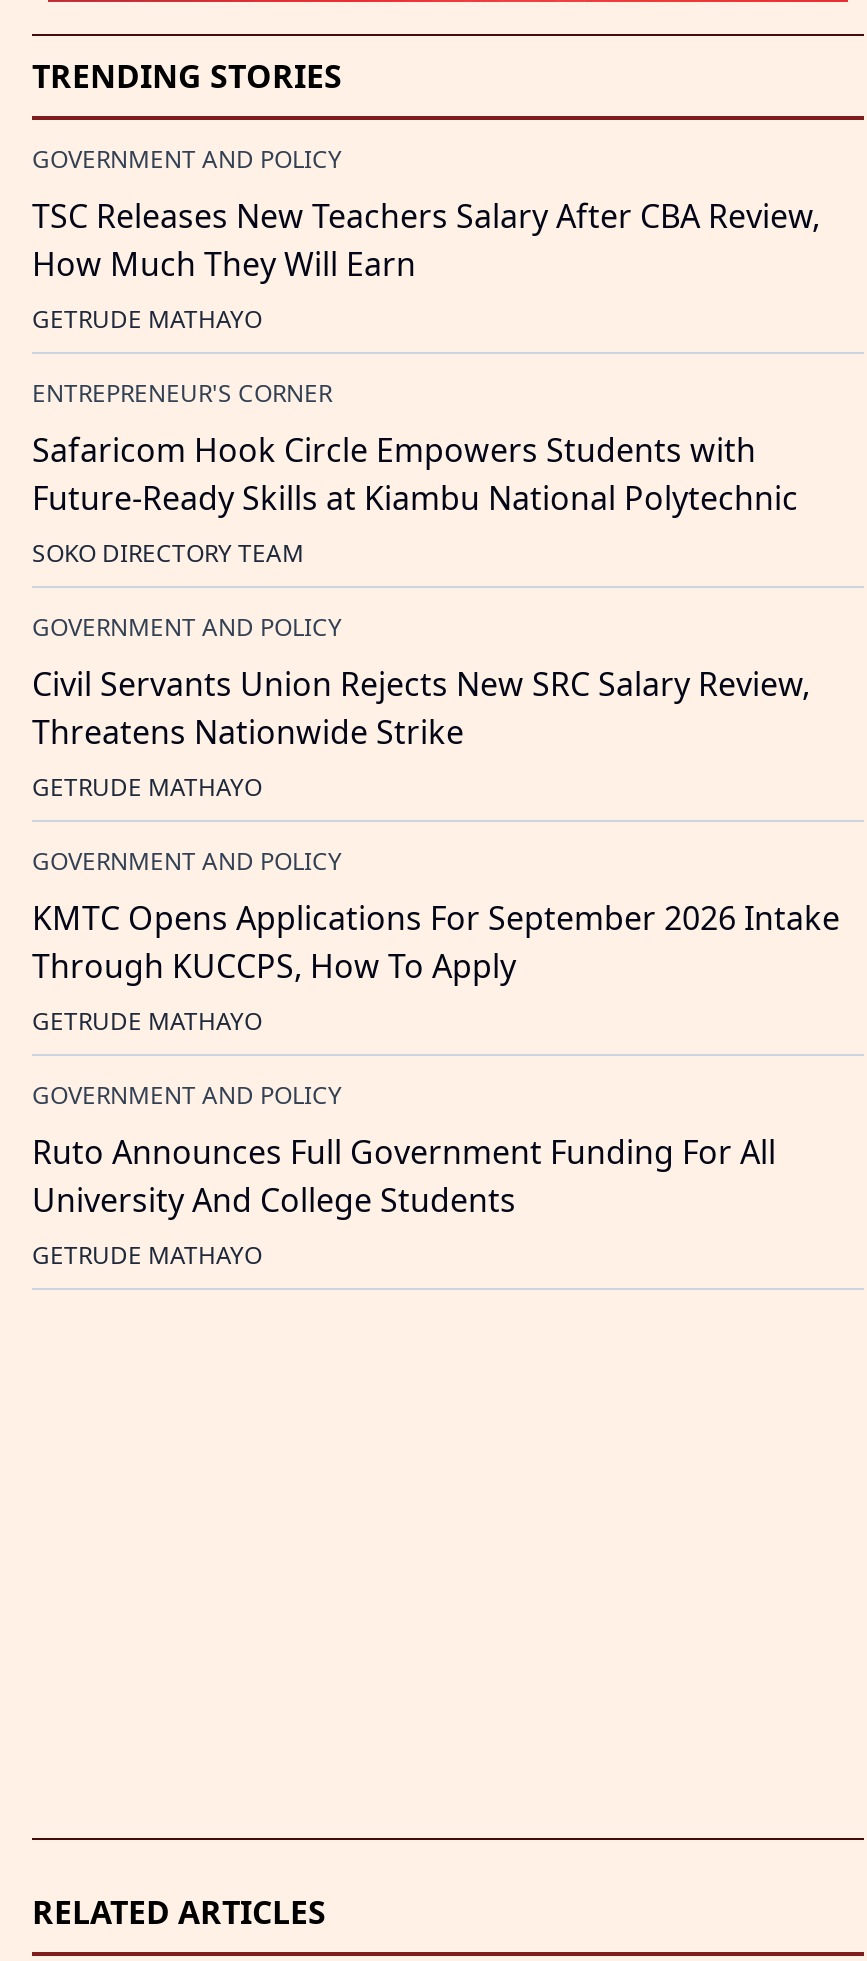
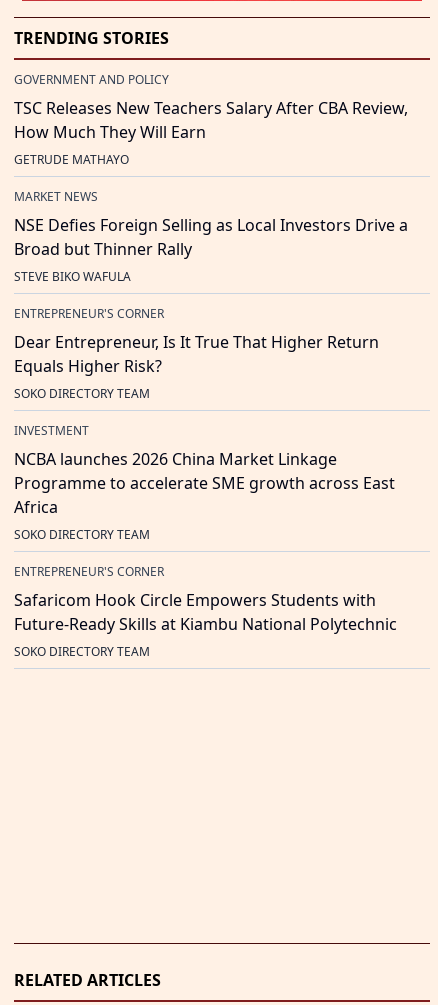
+ MARKET NEWS
+ NSE Defies Foreign Selling as Local Investors Drive a
+ Broad but Thinner Rally
+ STEVE BIKO WAFULA
+ ENTREPRENEUR'S CORNER
+ Dear Entrepreneur, Is It True That Higher Return
+ Equals Higher Risk?
+ SOKO DIRECTORY TEAM
+ INVESTMENT
+ NCBA launches 2026 China Market Linkage
+ Programme to accelerate SME growth across East
+ Africa
+ SOKO DIRECTORY TEAM

moved down: ENTREPRENEUR'S CORNER | Safaricom Hook Circle Empowers Students with | Future-Ready Skills at Kiambu National Polytechnic | SOKO DIRECTORY TEAM

- GOVERNMENT AND POLICY
- Civil Servants Union Rejects New SRC Salary Review,
- Threatens Nationwide Strike
- GETRUDE MATHAYO
- GOVERNMENT AND POLICY
- KMTC Opens Applications For September 2026 Intake
- Through KUCCPS, How To Apply
- GETRUDE MATHAYO
- GOVERNMENT AND POLICY
- Ruto Announces Full Government Funding For All
- University And College Students
- GETRUDE MATHAYO
